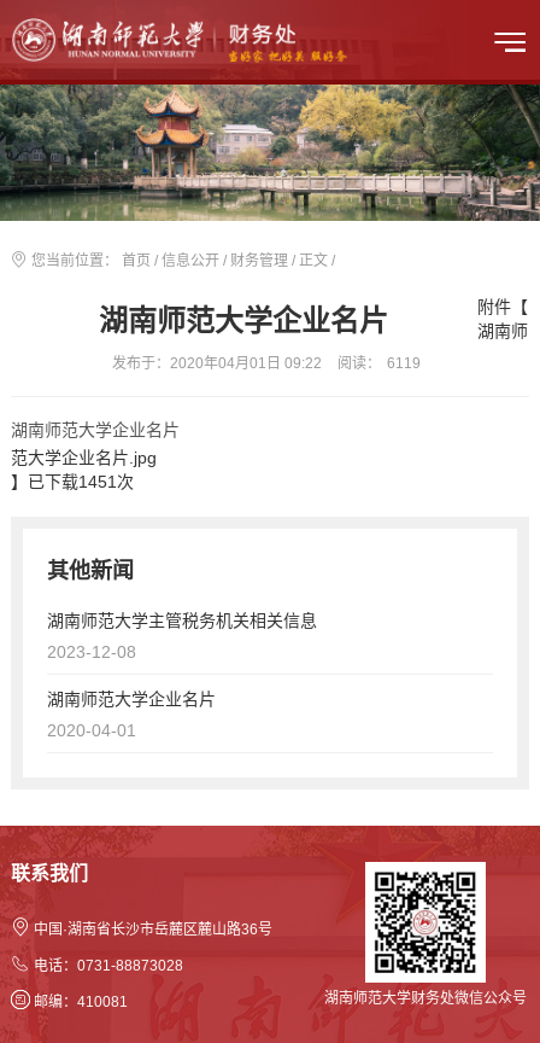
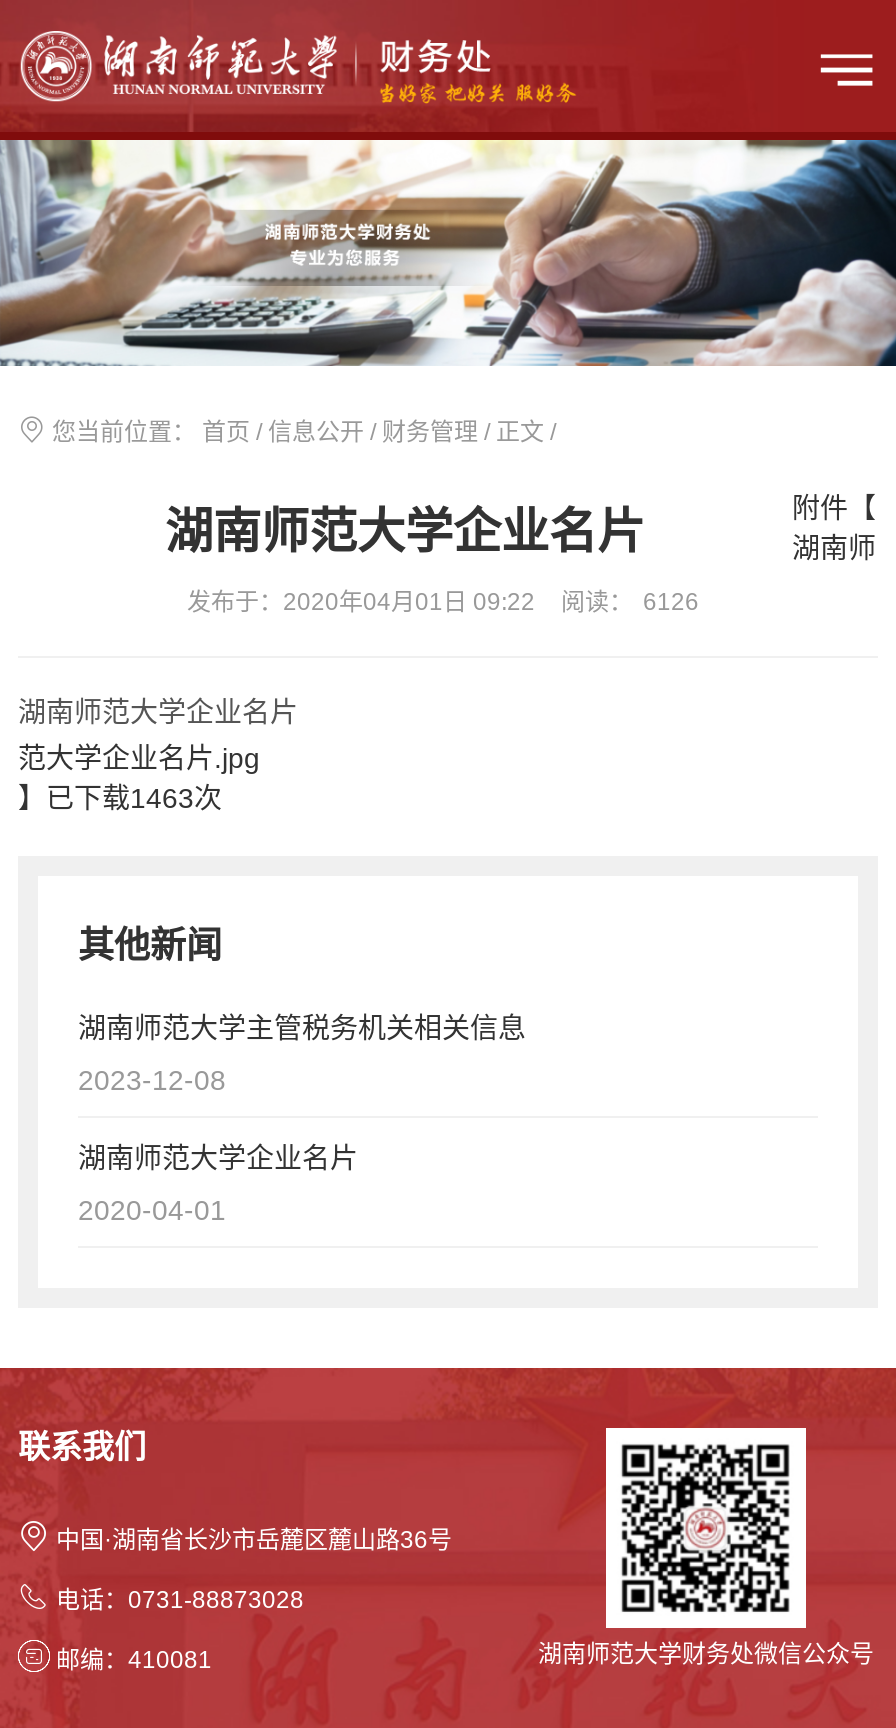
- [image]
+ [image]

- 发布于：2020年04月01日 09:22 阅读： 6119
+ 发布于：2020年04月01日 09:22 阅读： 6126

- 】已下载1451次
+ 】已下载1463次
